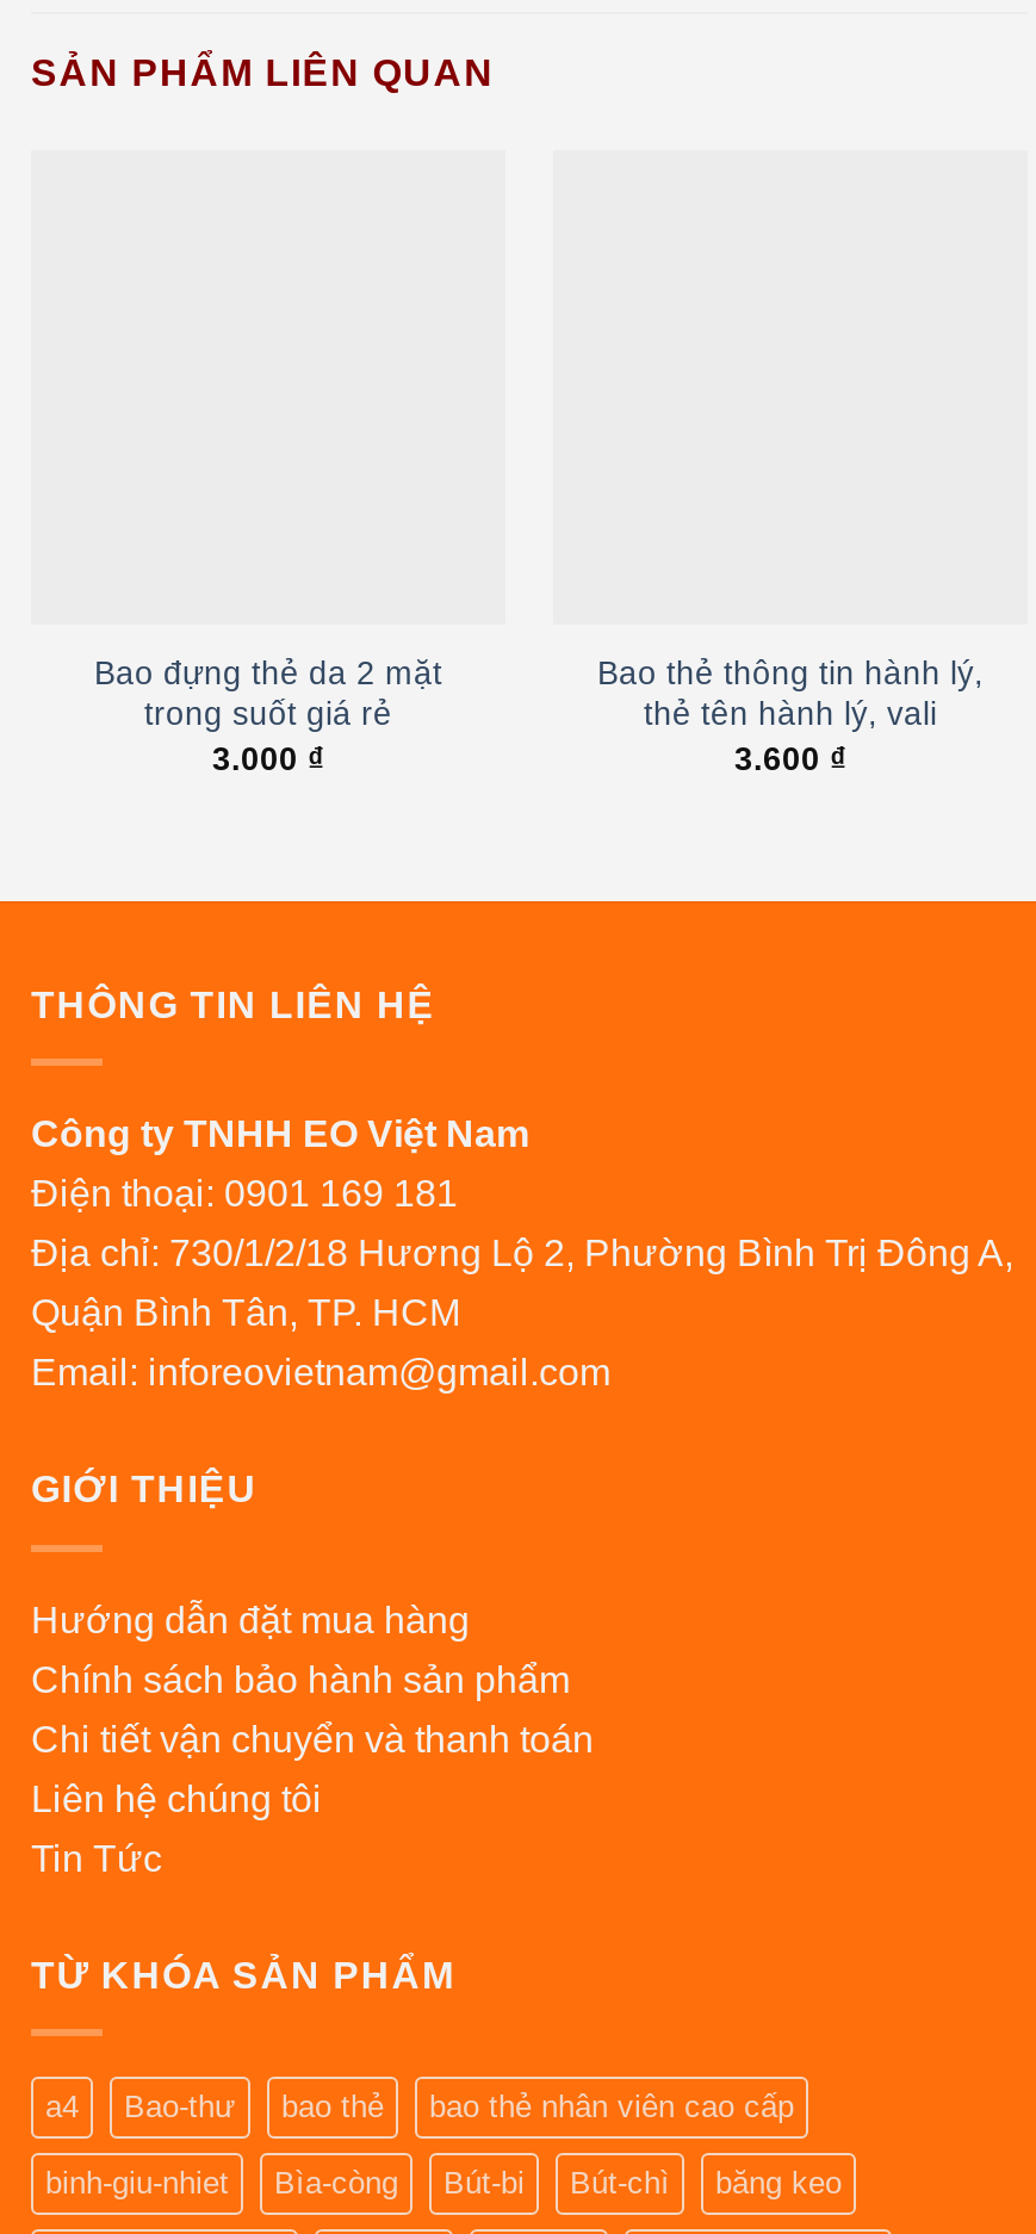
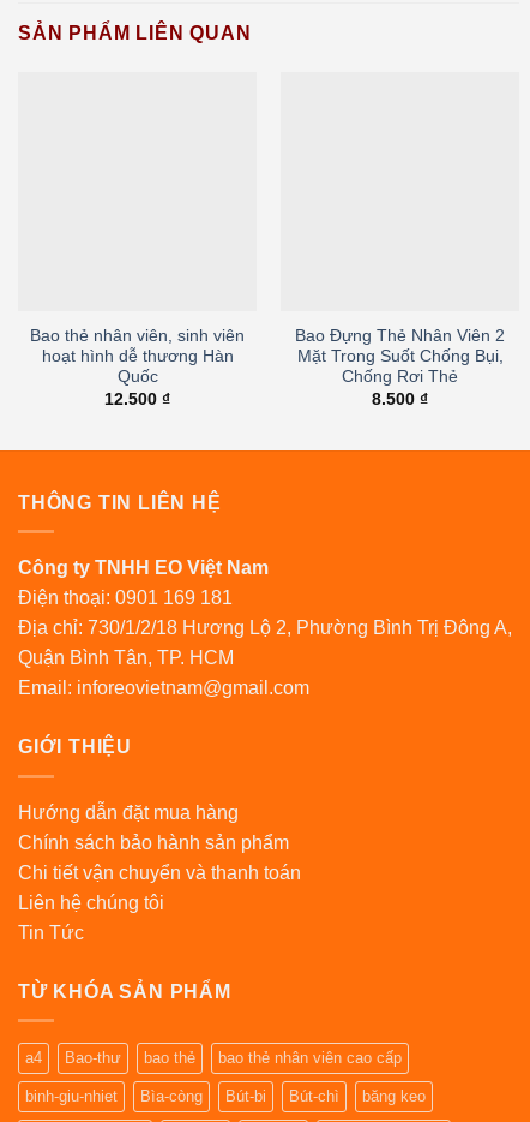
- Bao đựng thẻ da 2 mặt
- trong suốt giá rẻ
- 3.000 ₫
+ Bao thẻ nhân viên, sinh viên
+ hoạt hình dễ thương Hàn
+ Quốc
+ 12.500 ₫

- Bao thẻ thông tin hành lý,
- thẻ tên hành lý, vali
- 3.600 ₫
+ Bao Đựng Thẻ Nhân Viên 2
+ Mặt Trong Suốt Chống Bụi,
+ Chống Rơi Thẻ
+ 8.500 ₫
